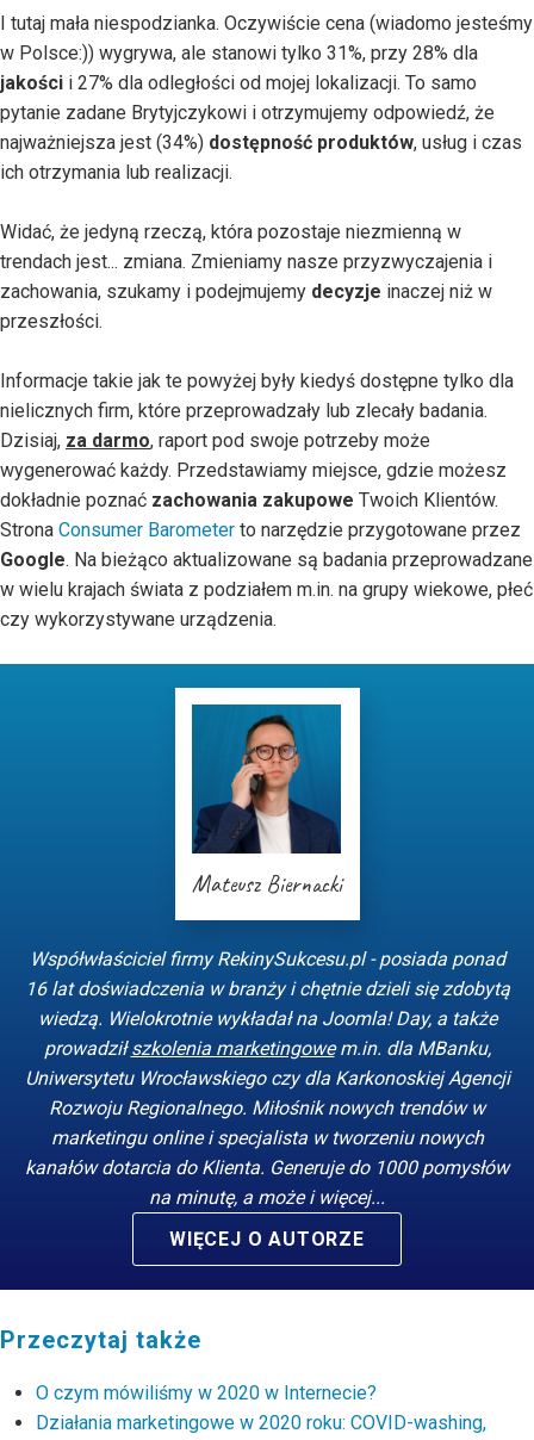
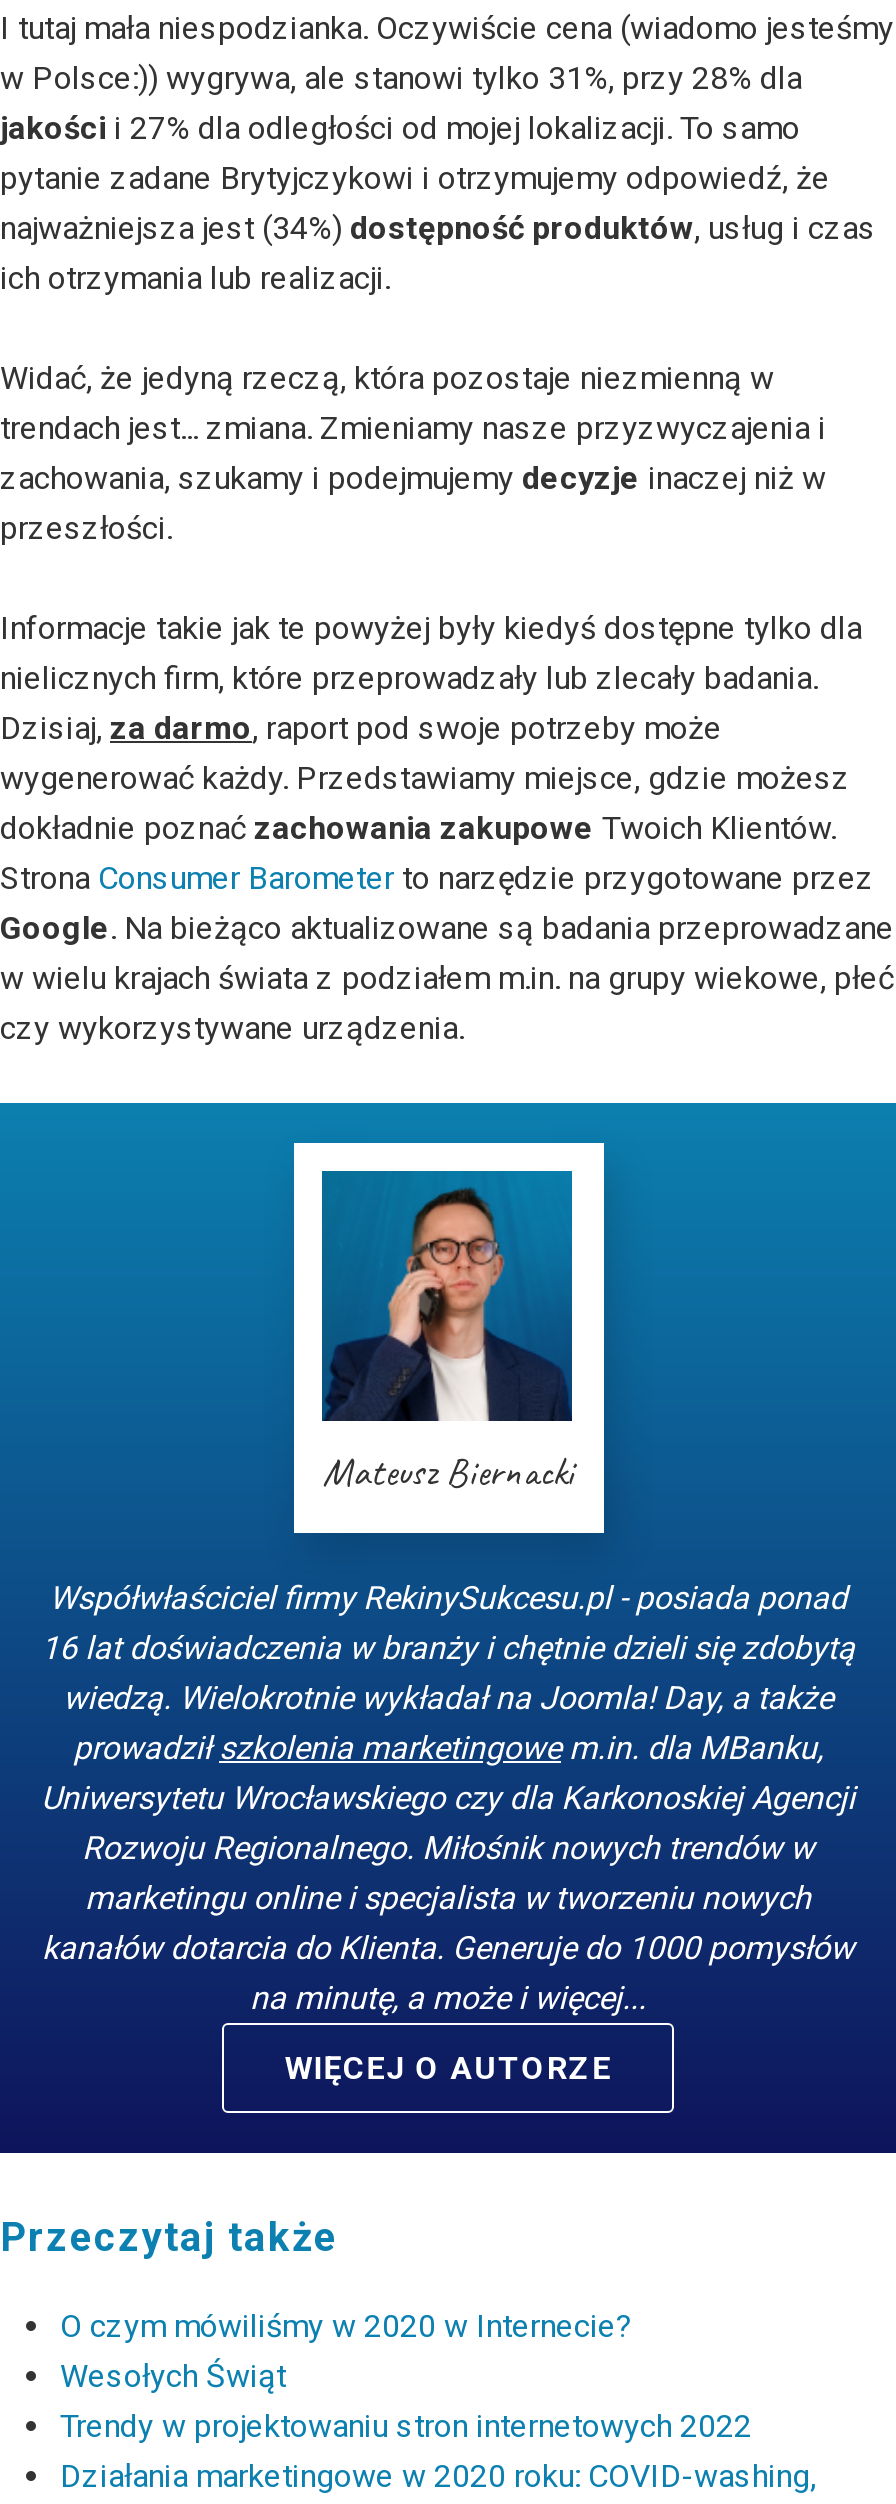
+ Wesołych Świąt
+ Trendy w projektowaniu stron internetowych 2022
